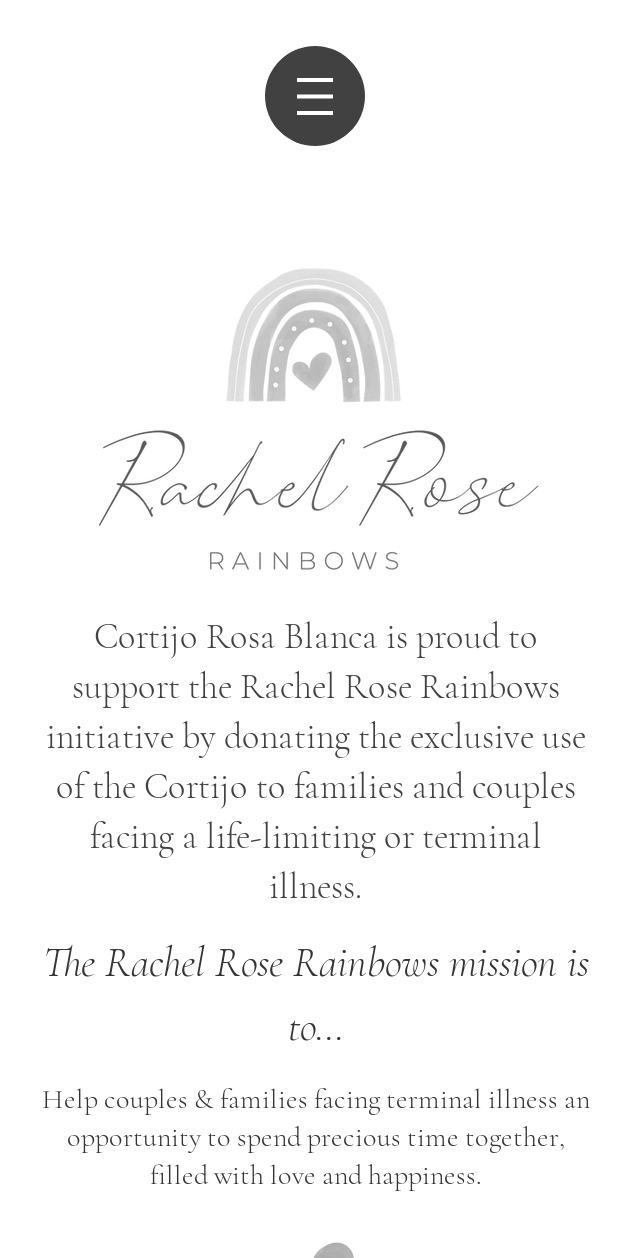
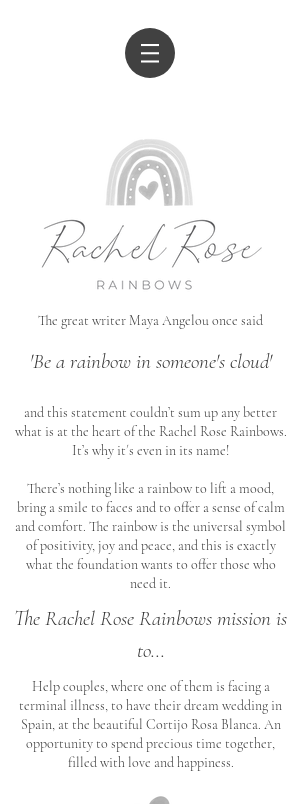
- Cortijo Rosa Blanca is proud to
- support the Rachel Rose Rainbows
- initiative by donating the exclusive use
- of the Cortijo to families and couples
- facing a life-limiting or terminal
- illness.
+ The great writer Maya Angelou once said
+ 'Be a rainbow in someone's cloud'
+ and this statement couldn’t sum up any better
+ what is at the heart of the Rachel Rose Rainbows.
+ It’s why it´s even in its name!
+ There’s nothing like a rainbow to lift a mood,
+ bring a smile to faces and to offer a sense of calm
+ and comfort. The rainbow is the universal symbol
+ of positivity, joy and peace, and this is exactly
+ what the foundation wants to offer those who
+ need it.

- Help couples & families facing terminal illness an
+ Help couples, where one of them is facing a
+ terminal illness, to have their dream wedding in
+ Spain, at the beautiful Cortijo Rosa Blanca. An
